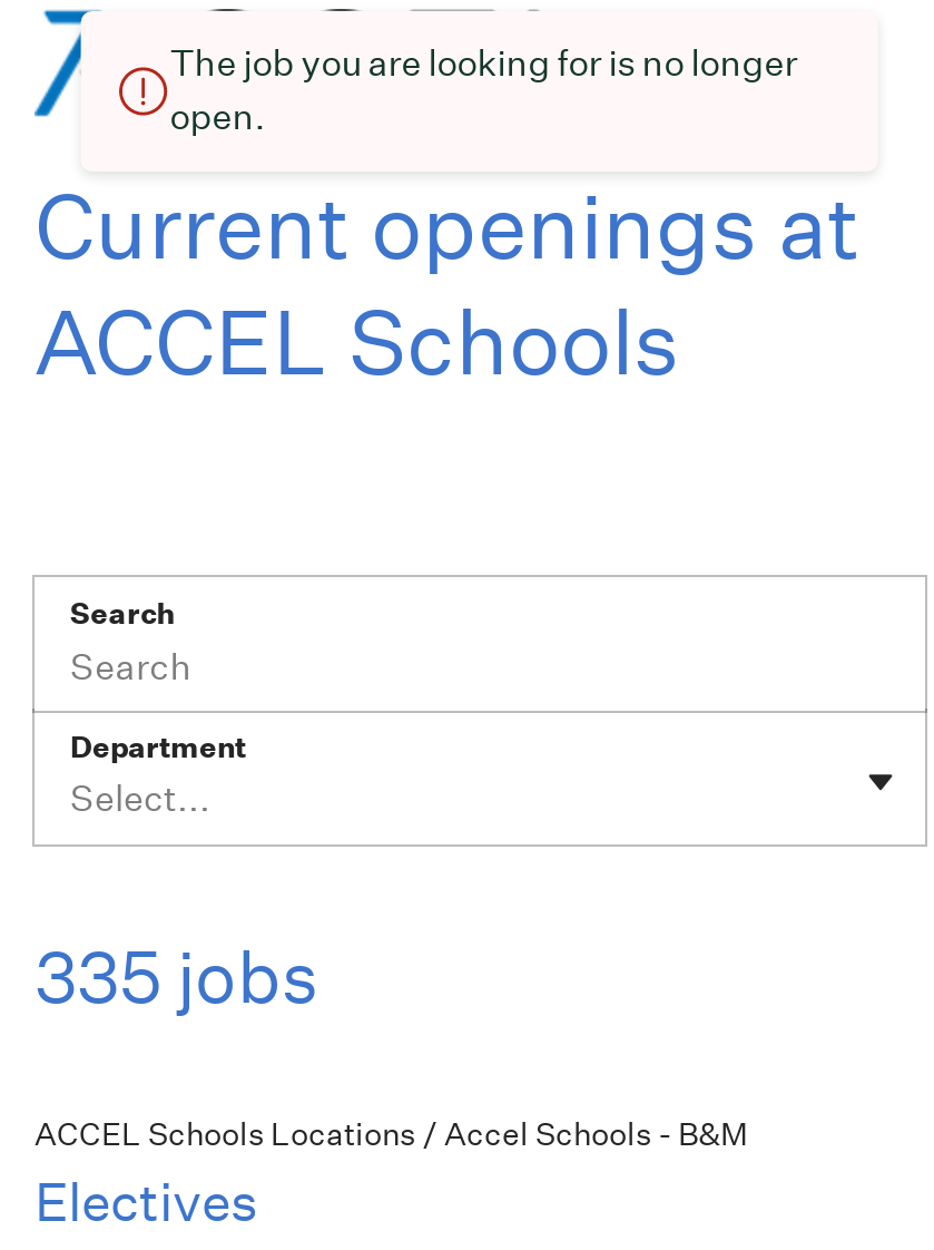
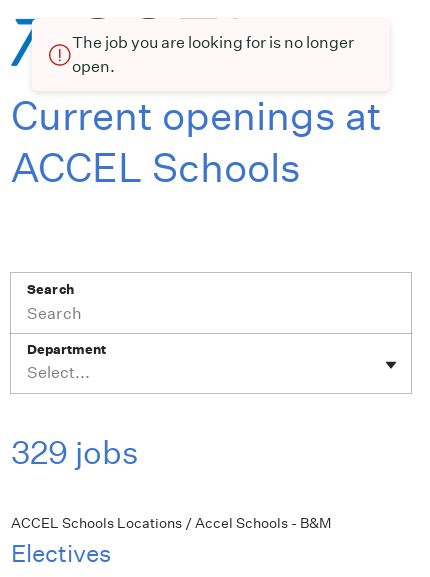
- 335 jobs
+ 329 jobs
